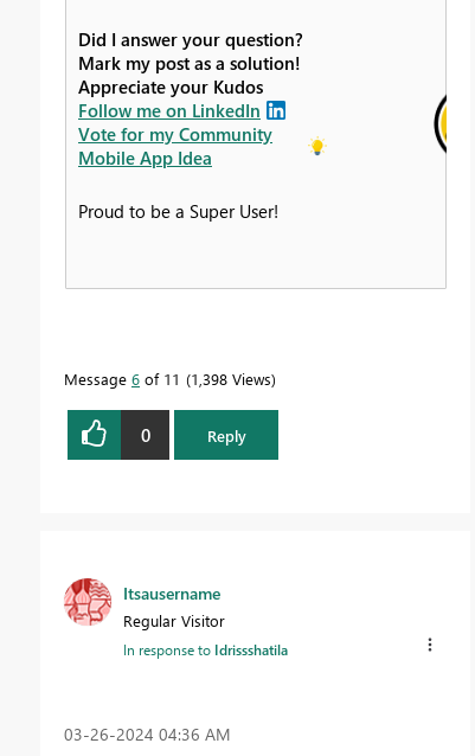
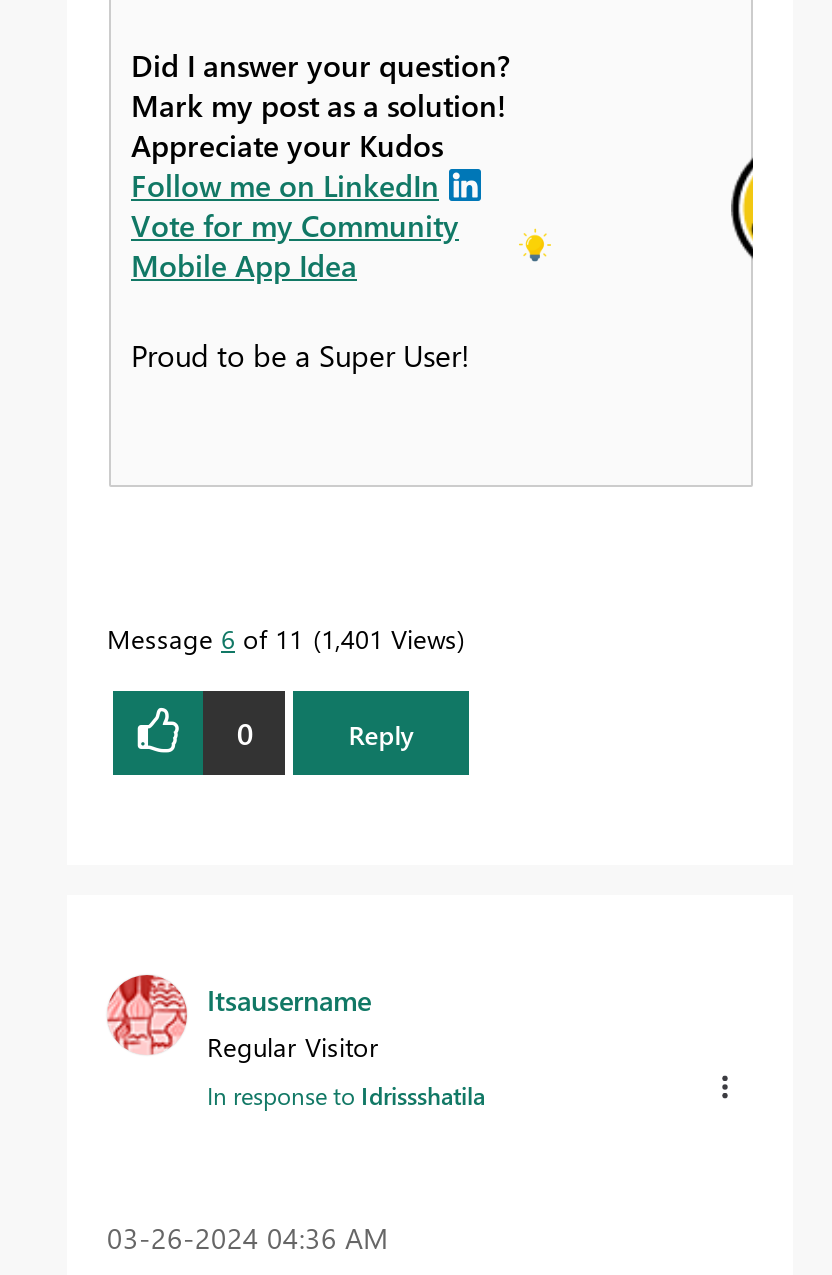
- Message 6 of 11 1,398 Views
+ Message 6 of 11 1,401 Views
